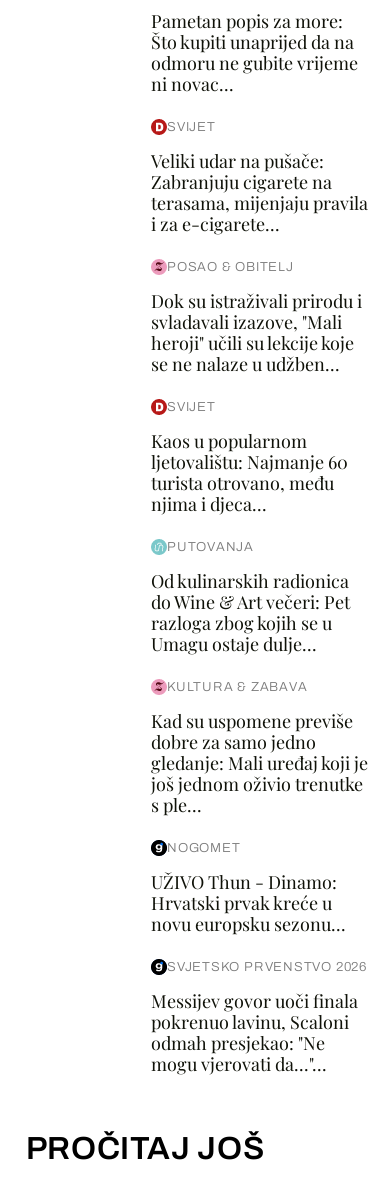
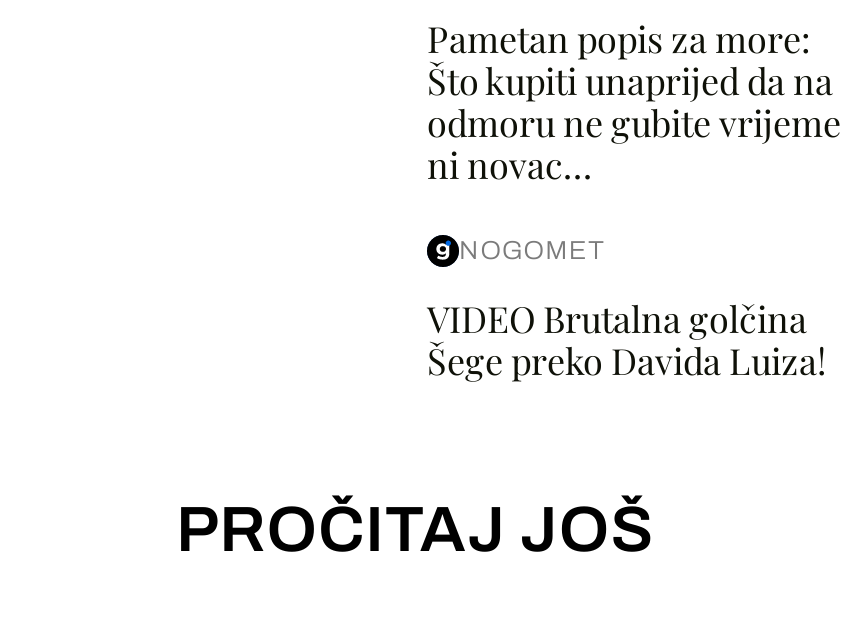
- SVIJET
- Veliki udar na pušače:
- Zabranjuju cigarete na
- terasama, mijenjaju pravila
- i za e-cigarete...
- POSAO & OBITELJ
- Dok su istraživali prirodu i
- svladavali izazove, "Mali
- heroji" učili su lekcije koje
- se ne nalaze u udžben...
- SVIJET
- Kaos u popularnom
- ljetovalištu: Najmanje 60
- turista otrovano, među
- njima i djeca...
- PUTOVANJA
- Od kulinarskih radionica
- do Wine & Art večeri: Pet
- razloga zbog kojih se u
- Umagu ostaje dulje...
- KULTURA & ZABAVA
- Kad su uspomene previše
- dobre za samo jedno
- gledanje: Mali uređaj koji je
- još jednom oživio trenutke
- s ple...

- UŽIVO Thun - Dinamo:
- Hrvatski prvak kreće u
- novu europsku sezonu...
- SVJETSKO PRVENSTVO 2026
- Messijev govor uoči finala
- pokrenuo lavinu, Scaloni
- odmah presjekao: "Ne
- mogu vjerovati da..."...
+ VIDEO Brutalna golčina
+ Šege preko Davida Luiza!
